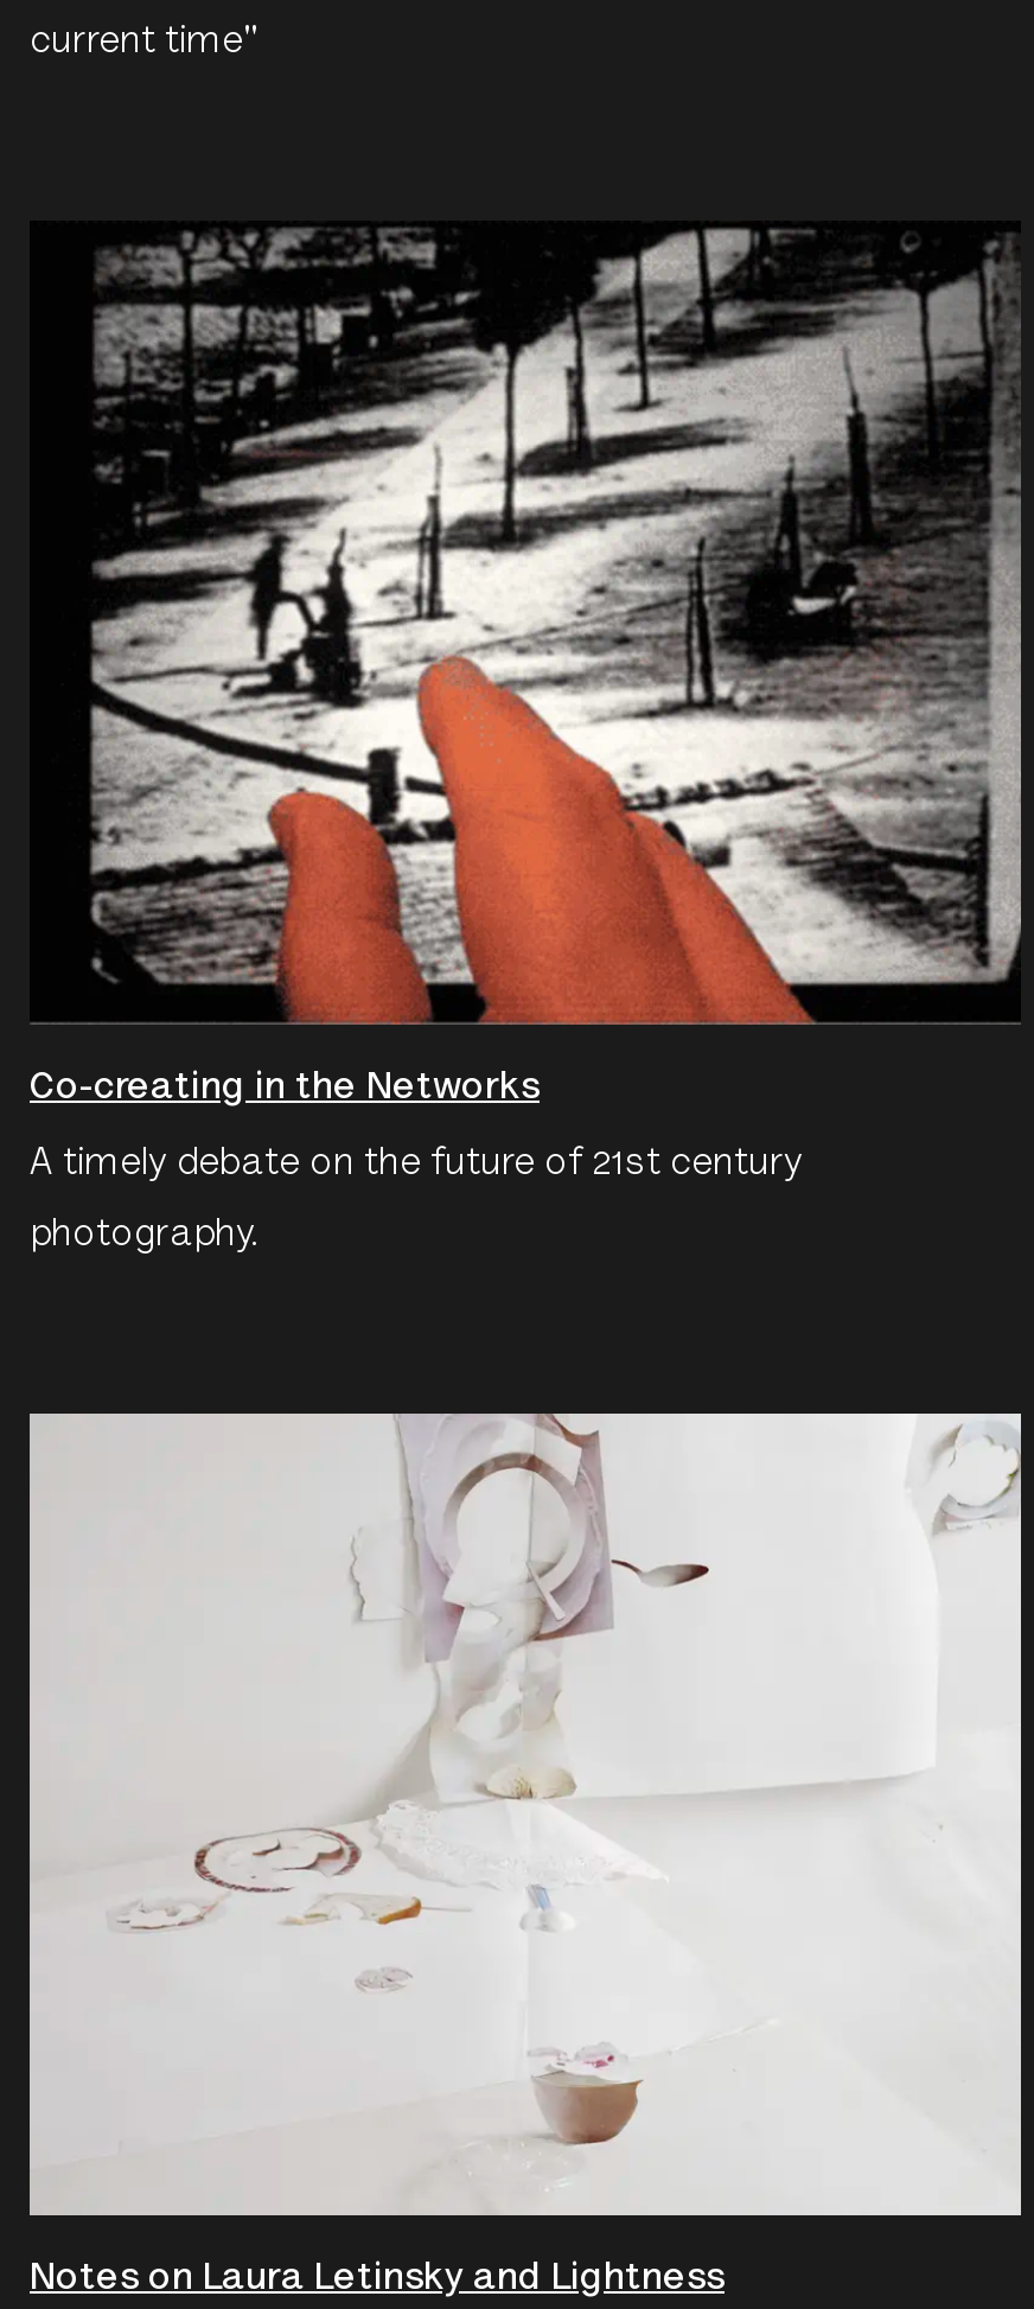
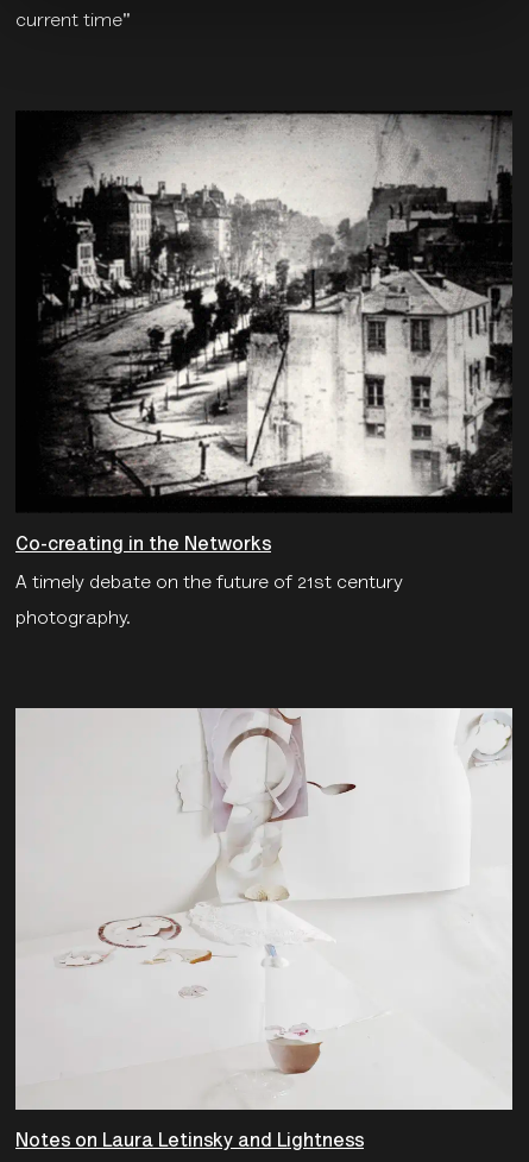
- [image]
+ [image]
